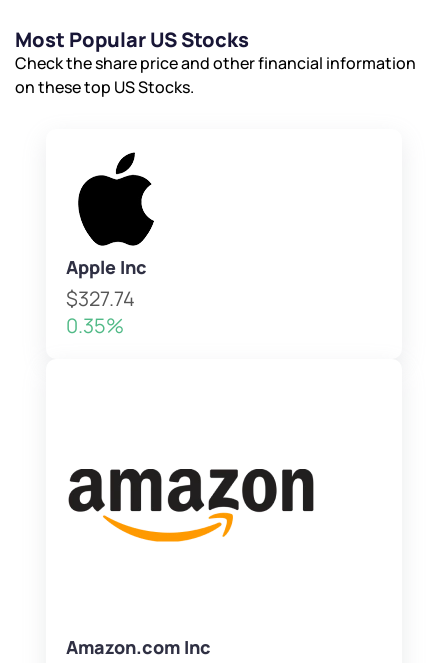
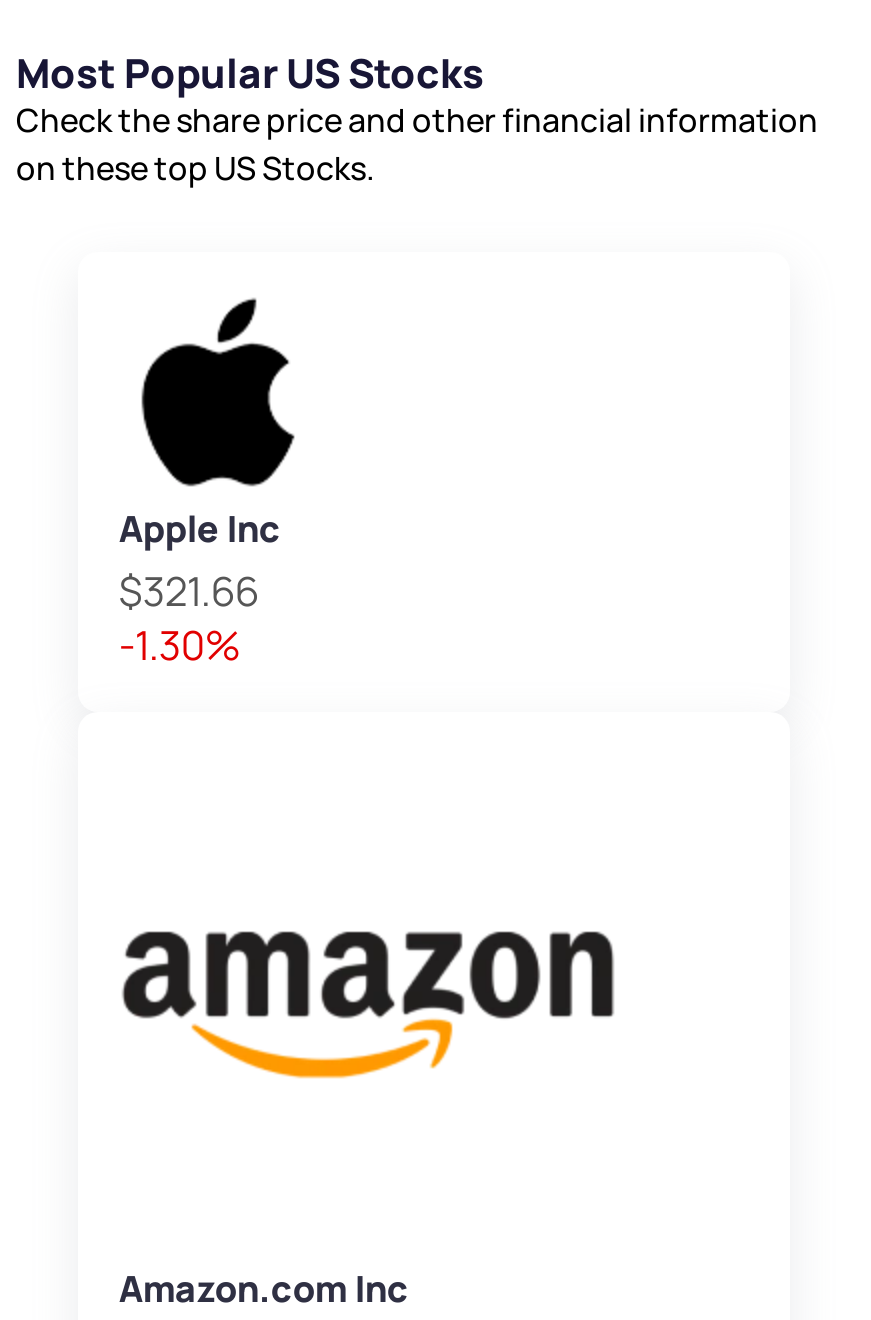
- $327.74
+ $321.66

- 0.35%
+ -1.30%
